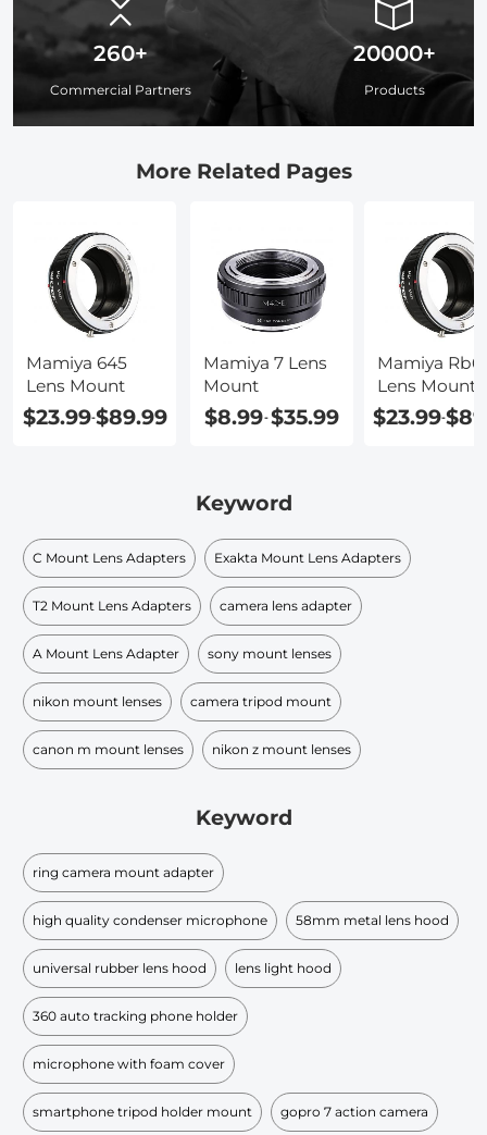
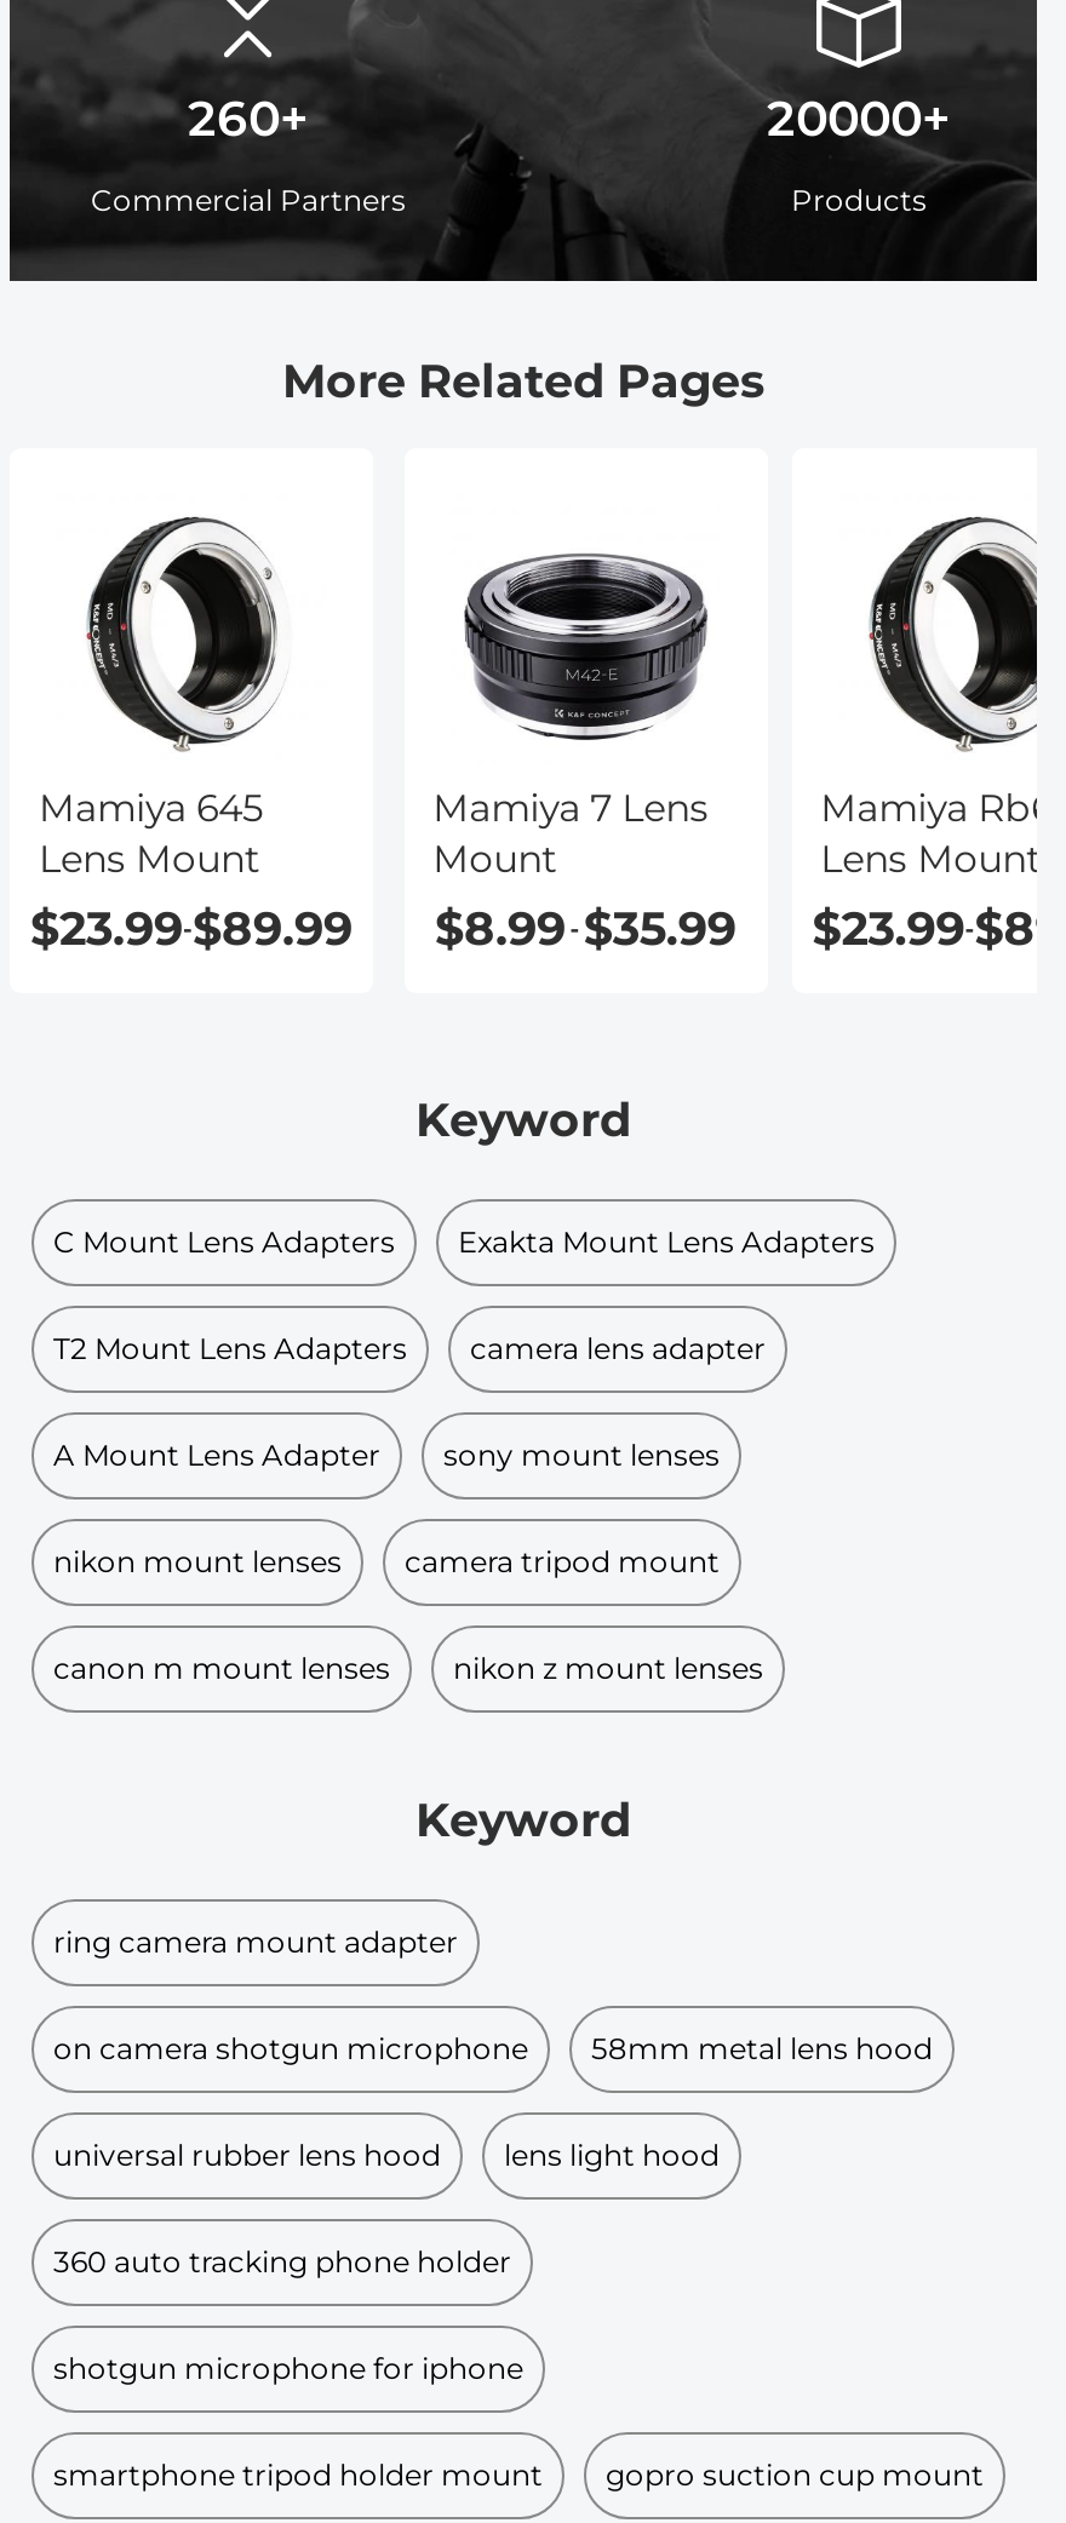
- high quality condenser microphone
+ on camera shotgun microphone

- microphone with foam cover
+ shotgun microphone for iphone

- gopro 7 action camera
+ gopro suction cup mount
